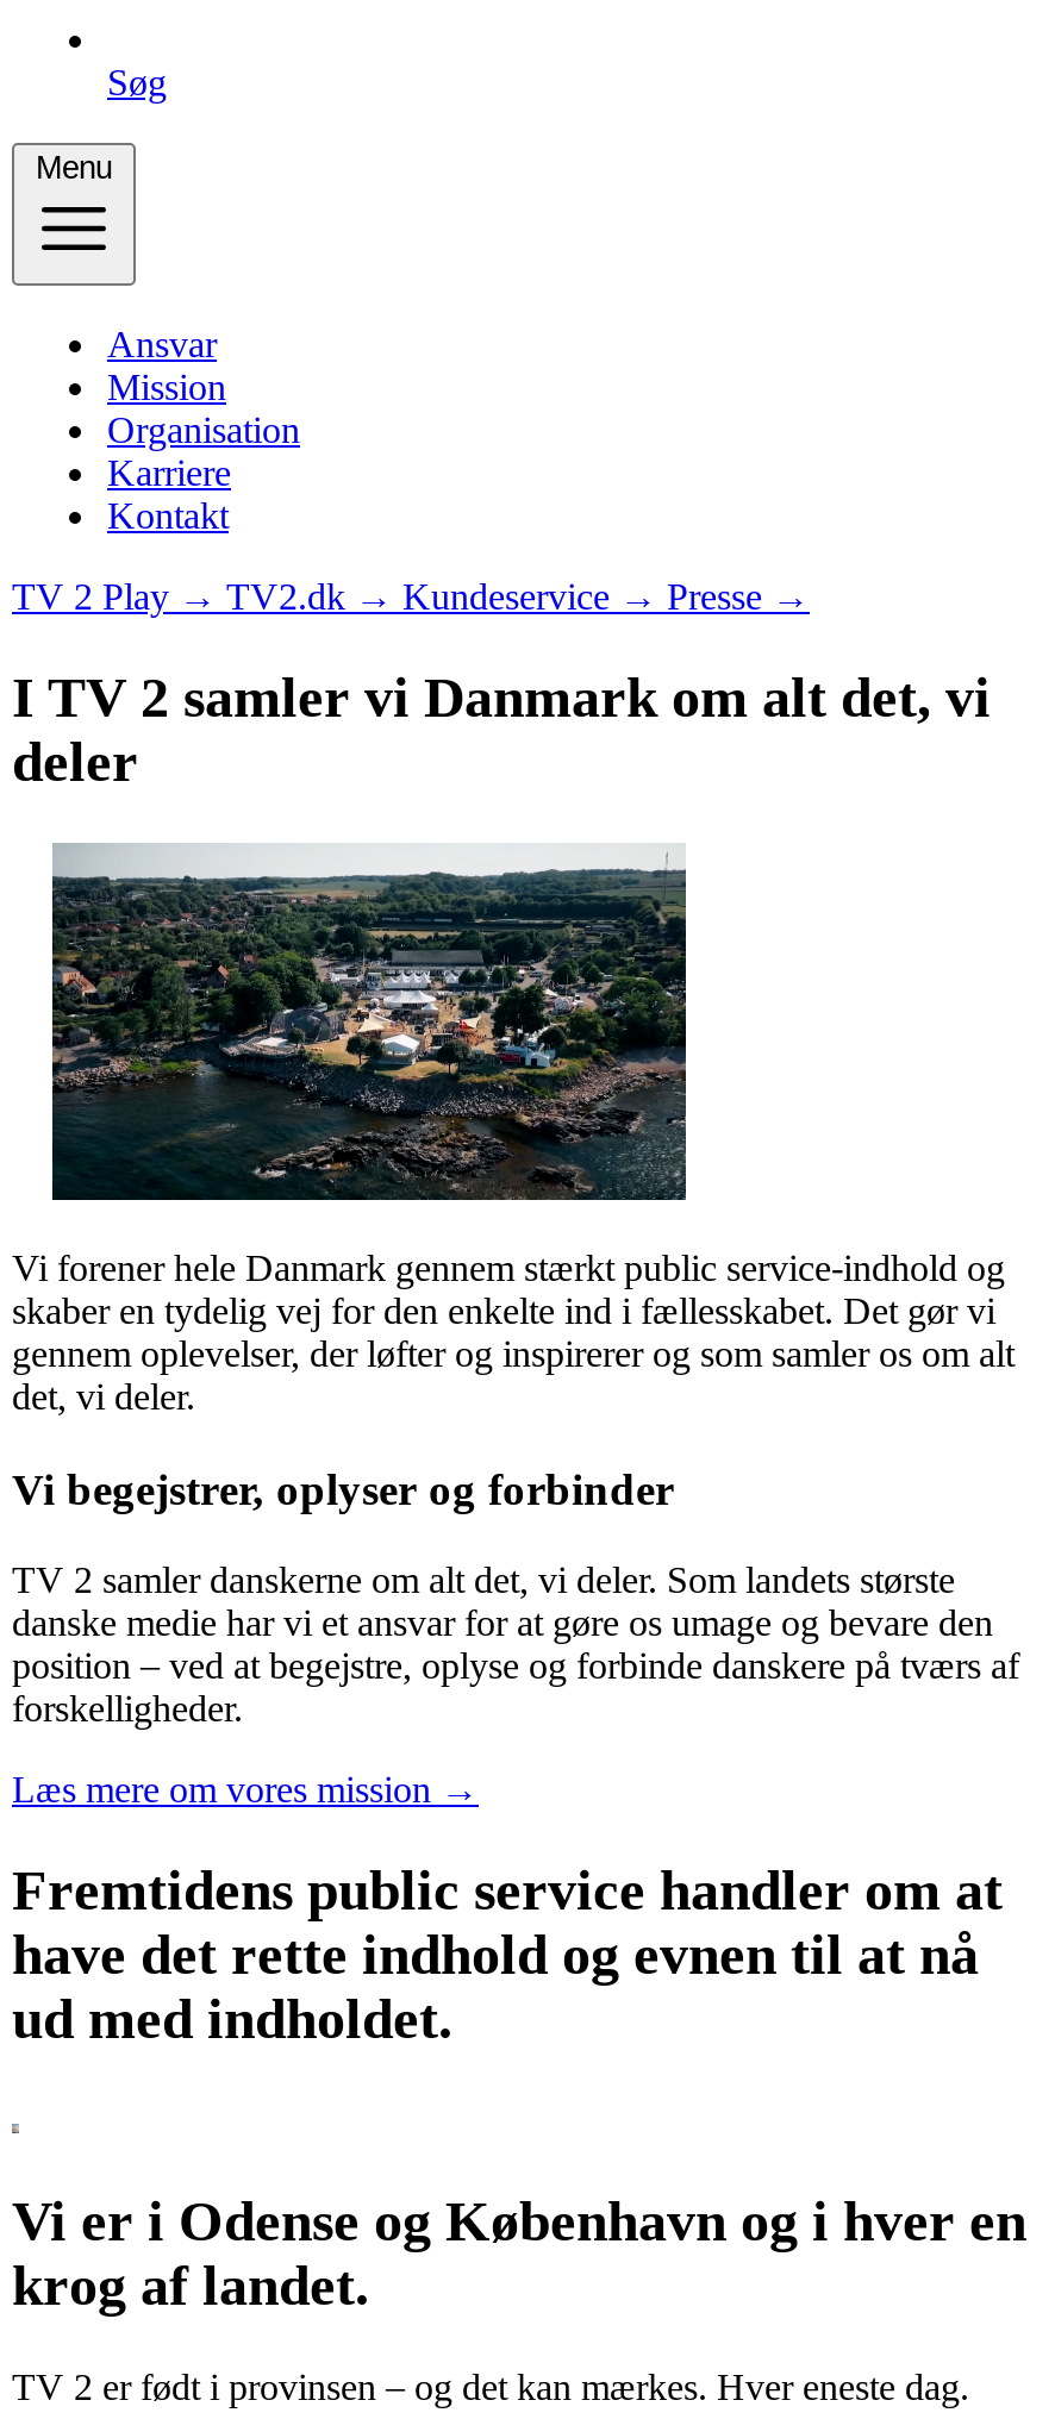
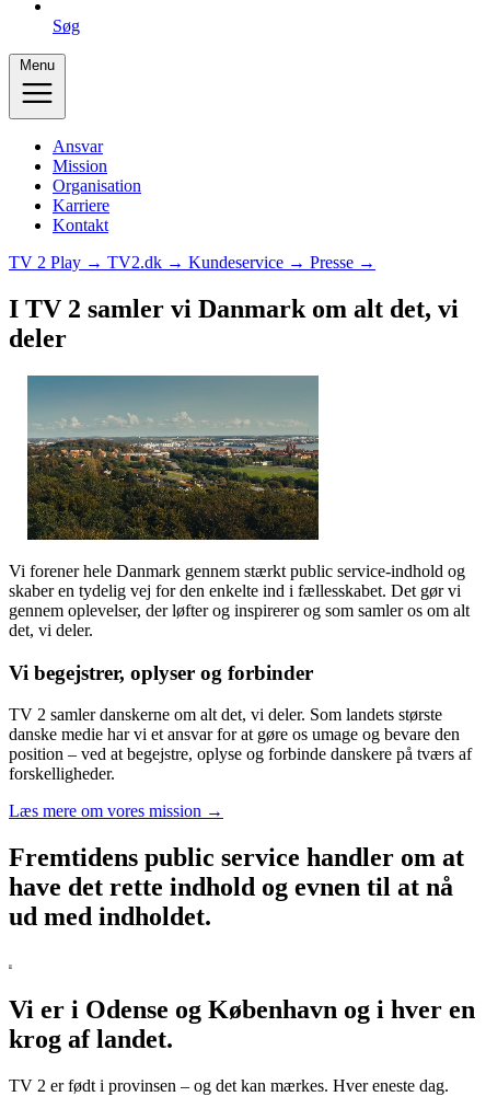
- [image]
+ [image]
